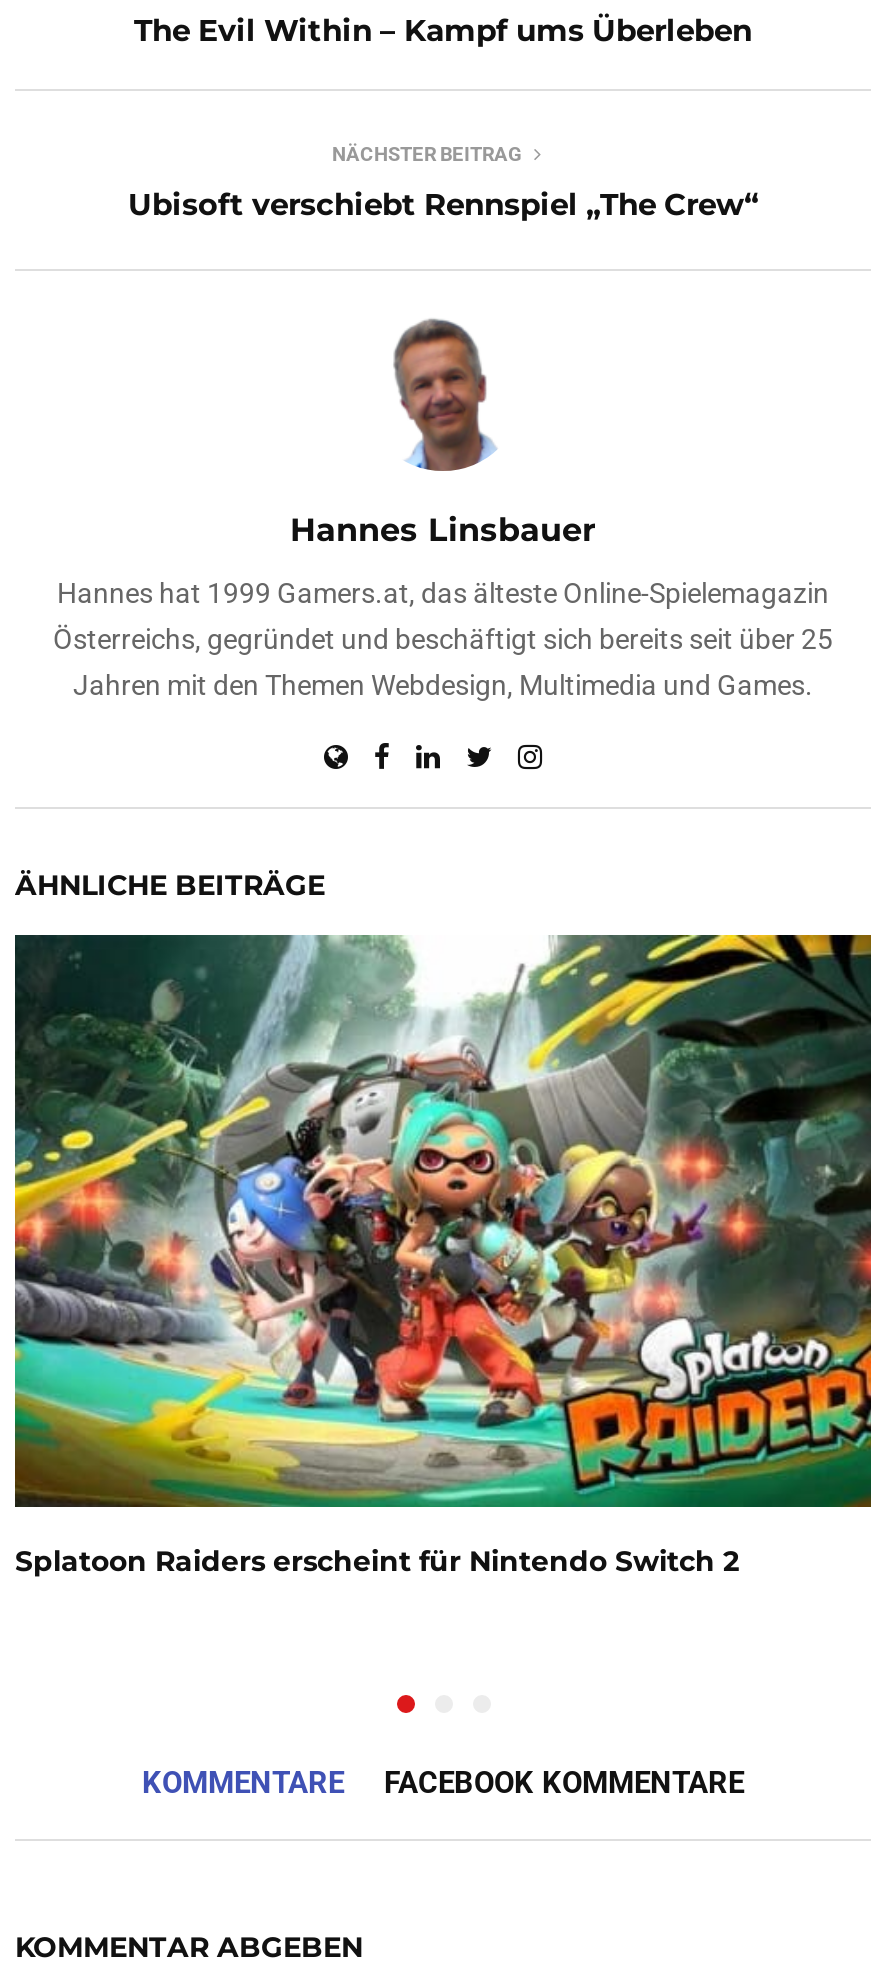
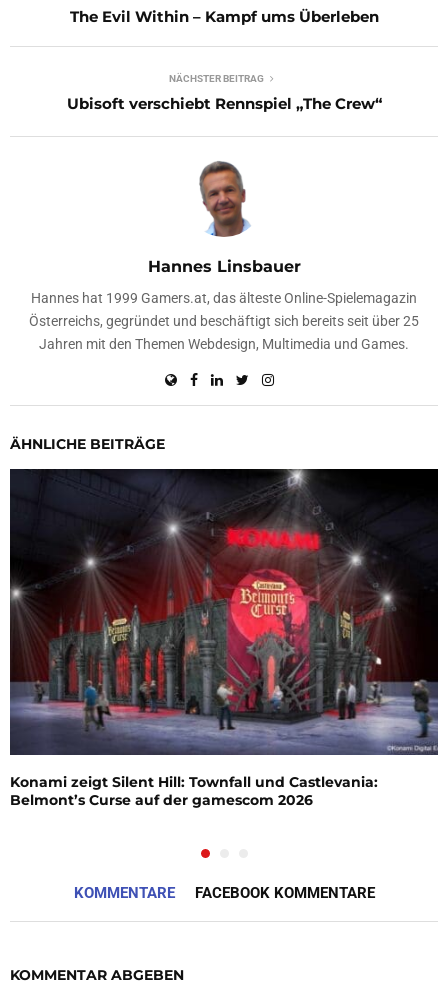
- [image]
- Splatoon Raiders erscheint für Nintendo Switch 2
+ [image]
+ Konami zeigt Silent Hill: Townfall und Castlevania:
+ Belmont’s Curse auf der gamescom 2026
